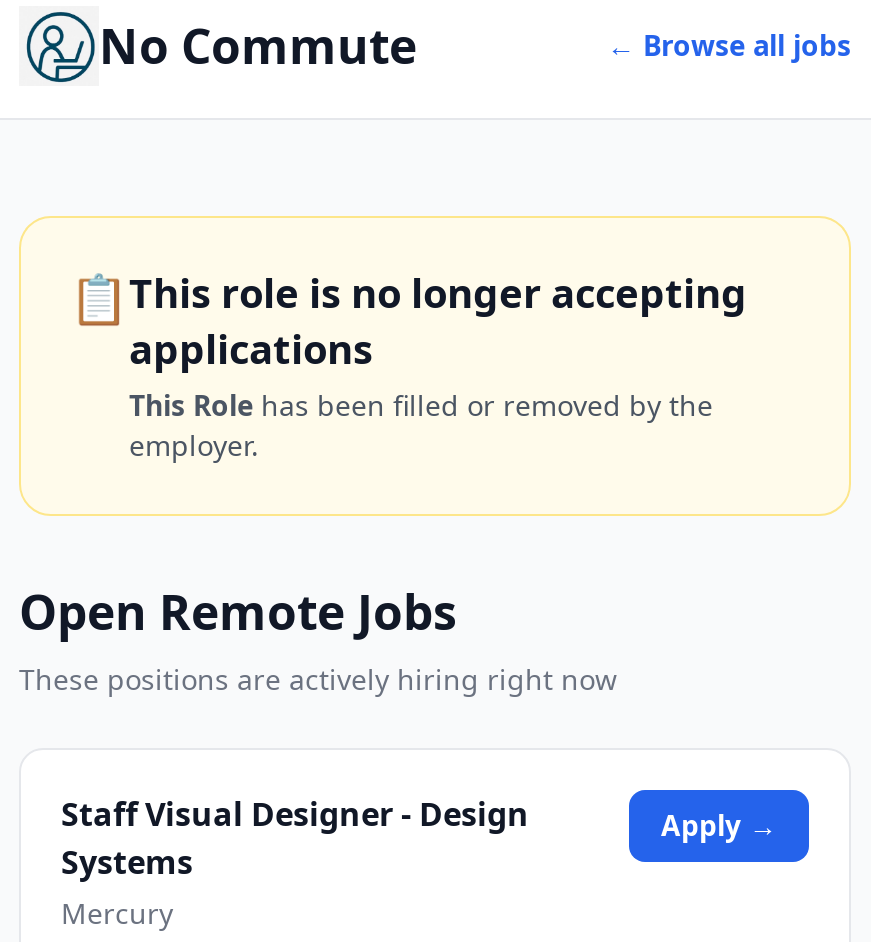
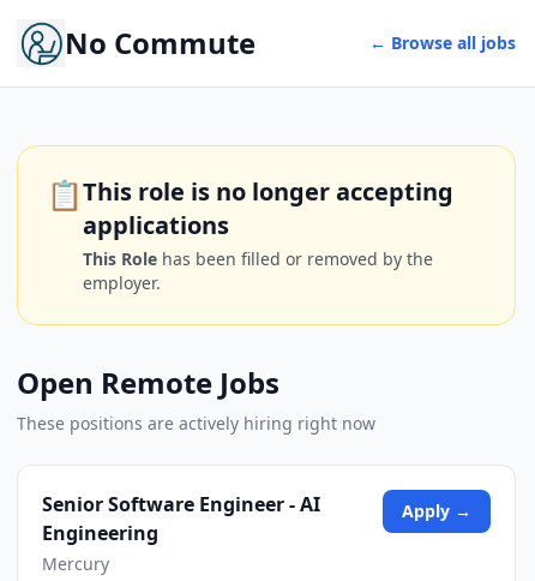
- Staff Visual Designer - Design
- Systems
+ Senior Software Engineer - AI
+ Engineering
